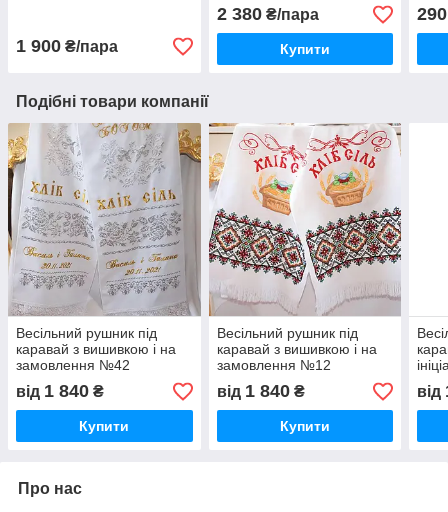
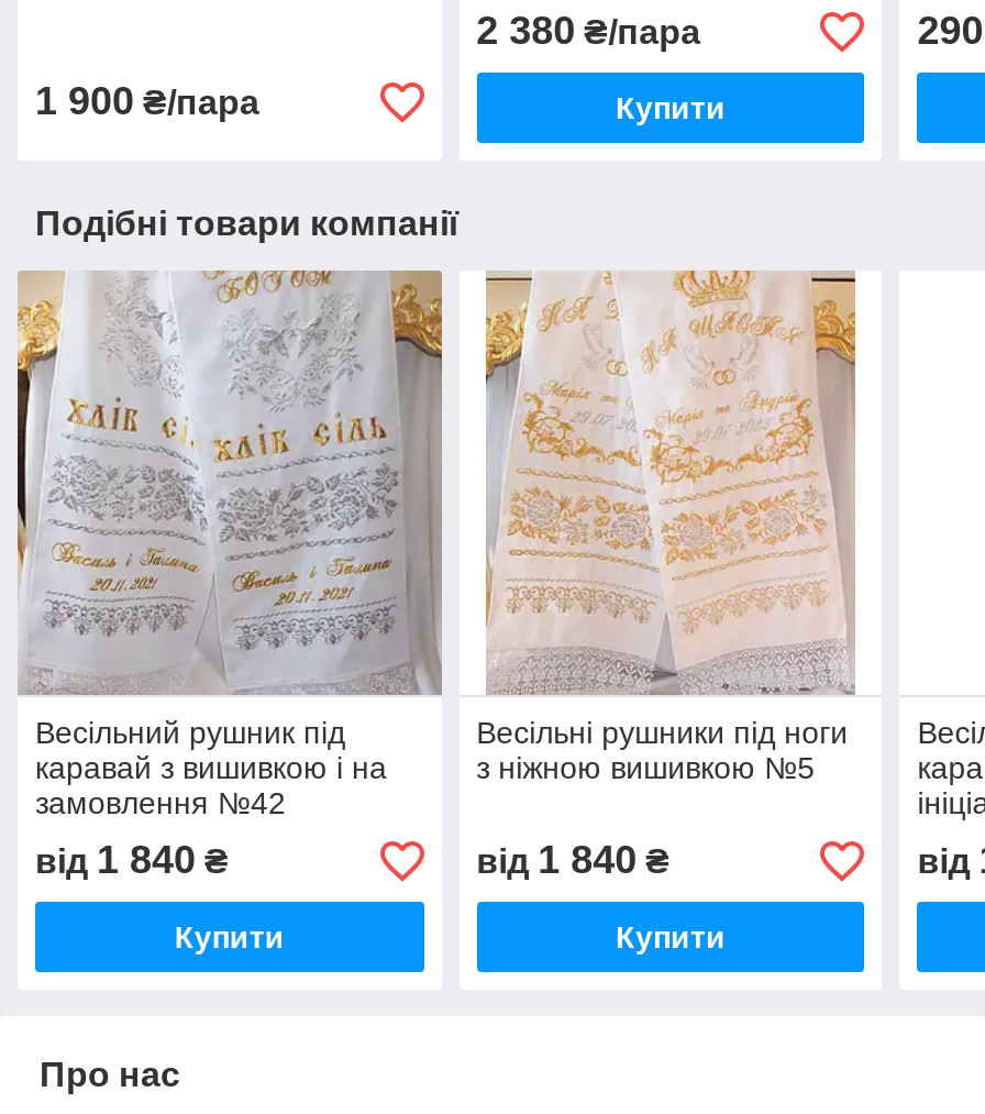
- [image]
- Весільний рушник під
- каравай з вишивкою і на
- замовлення №12
+ [image]
+ Весільні рушники під ноги
+ з ніжною вишивкою №5
